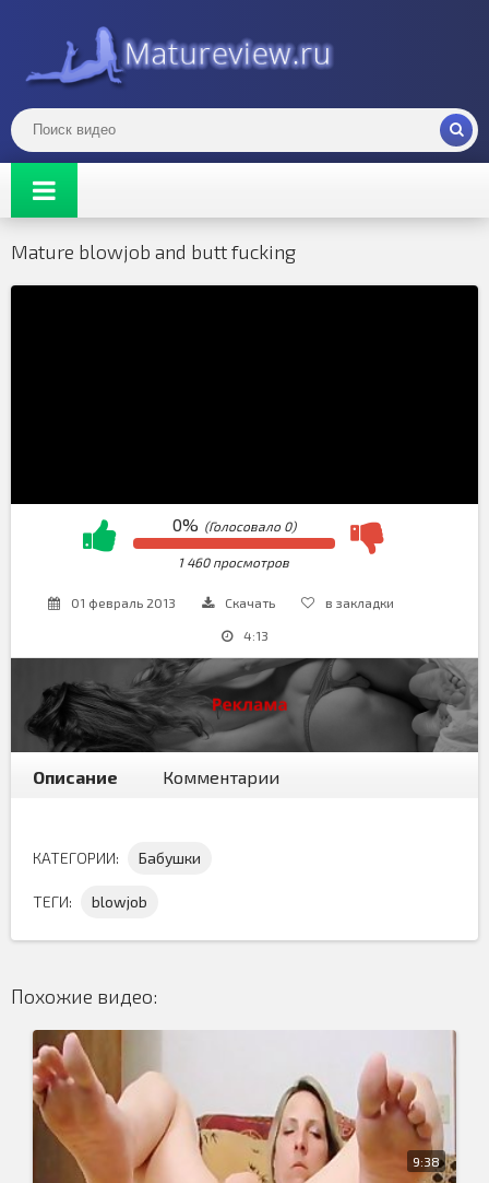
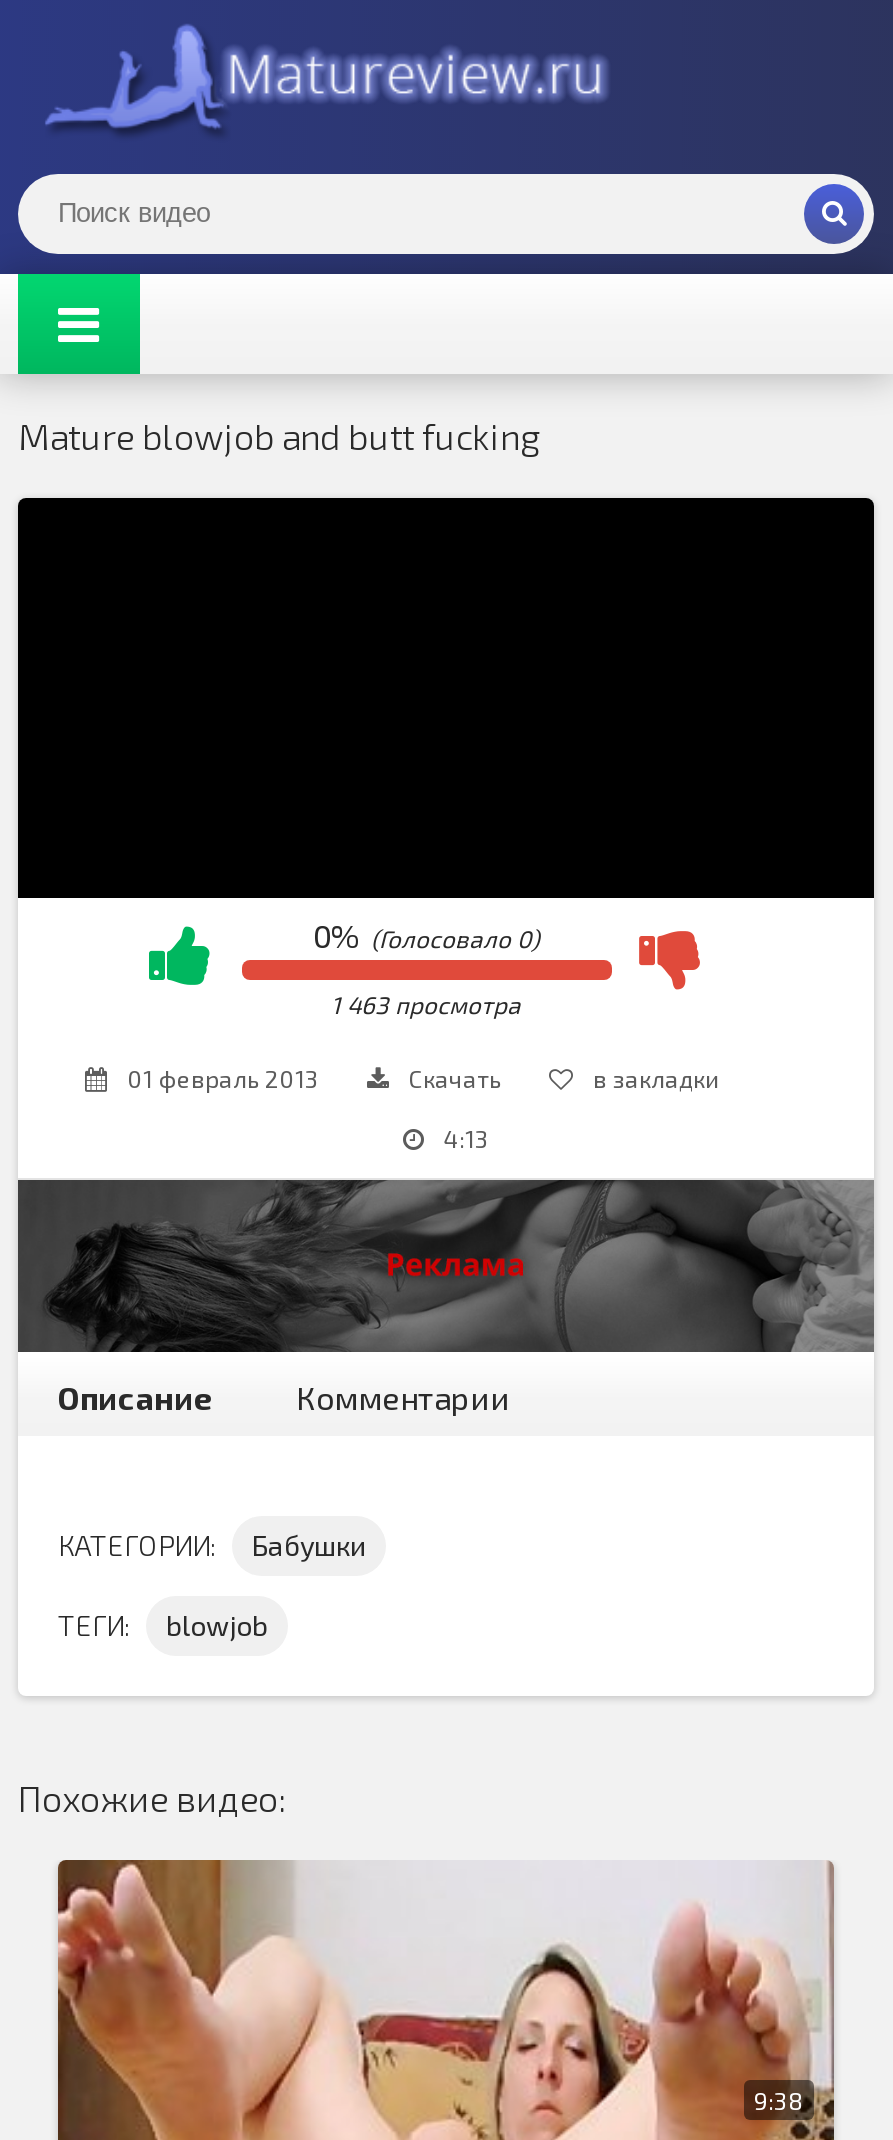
- 1 460 просмотров
+ 1 463 просмотра
